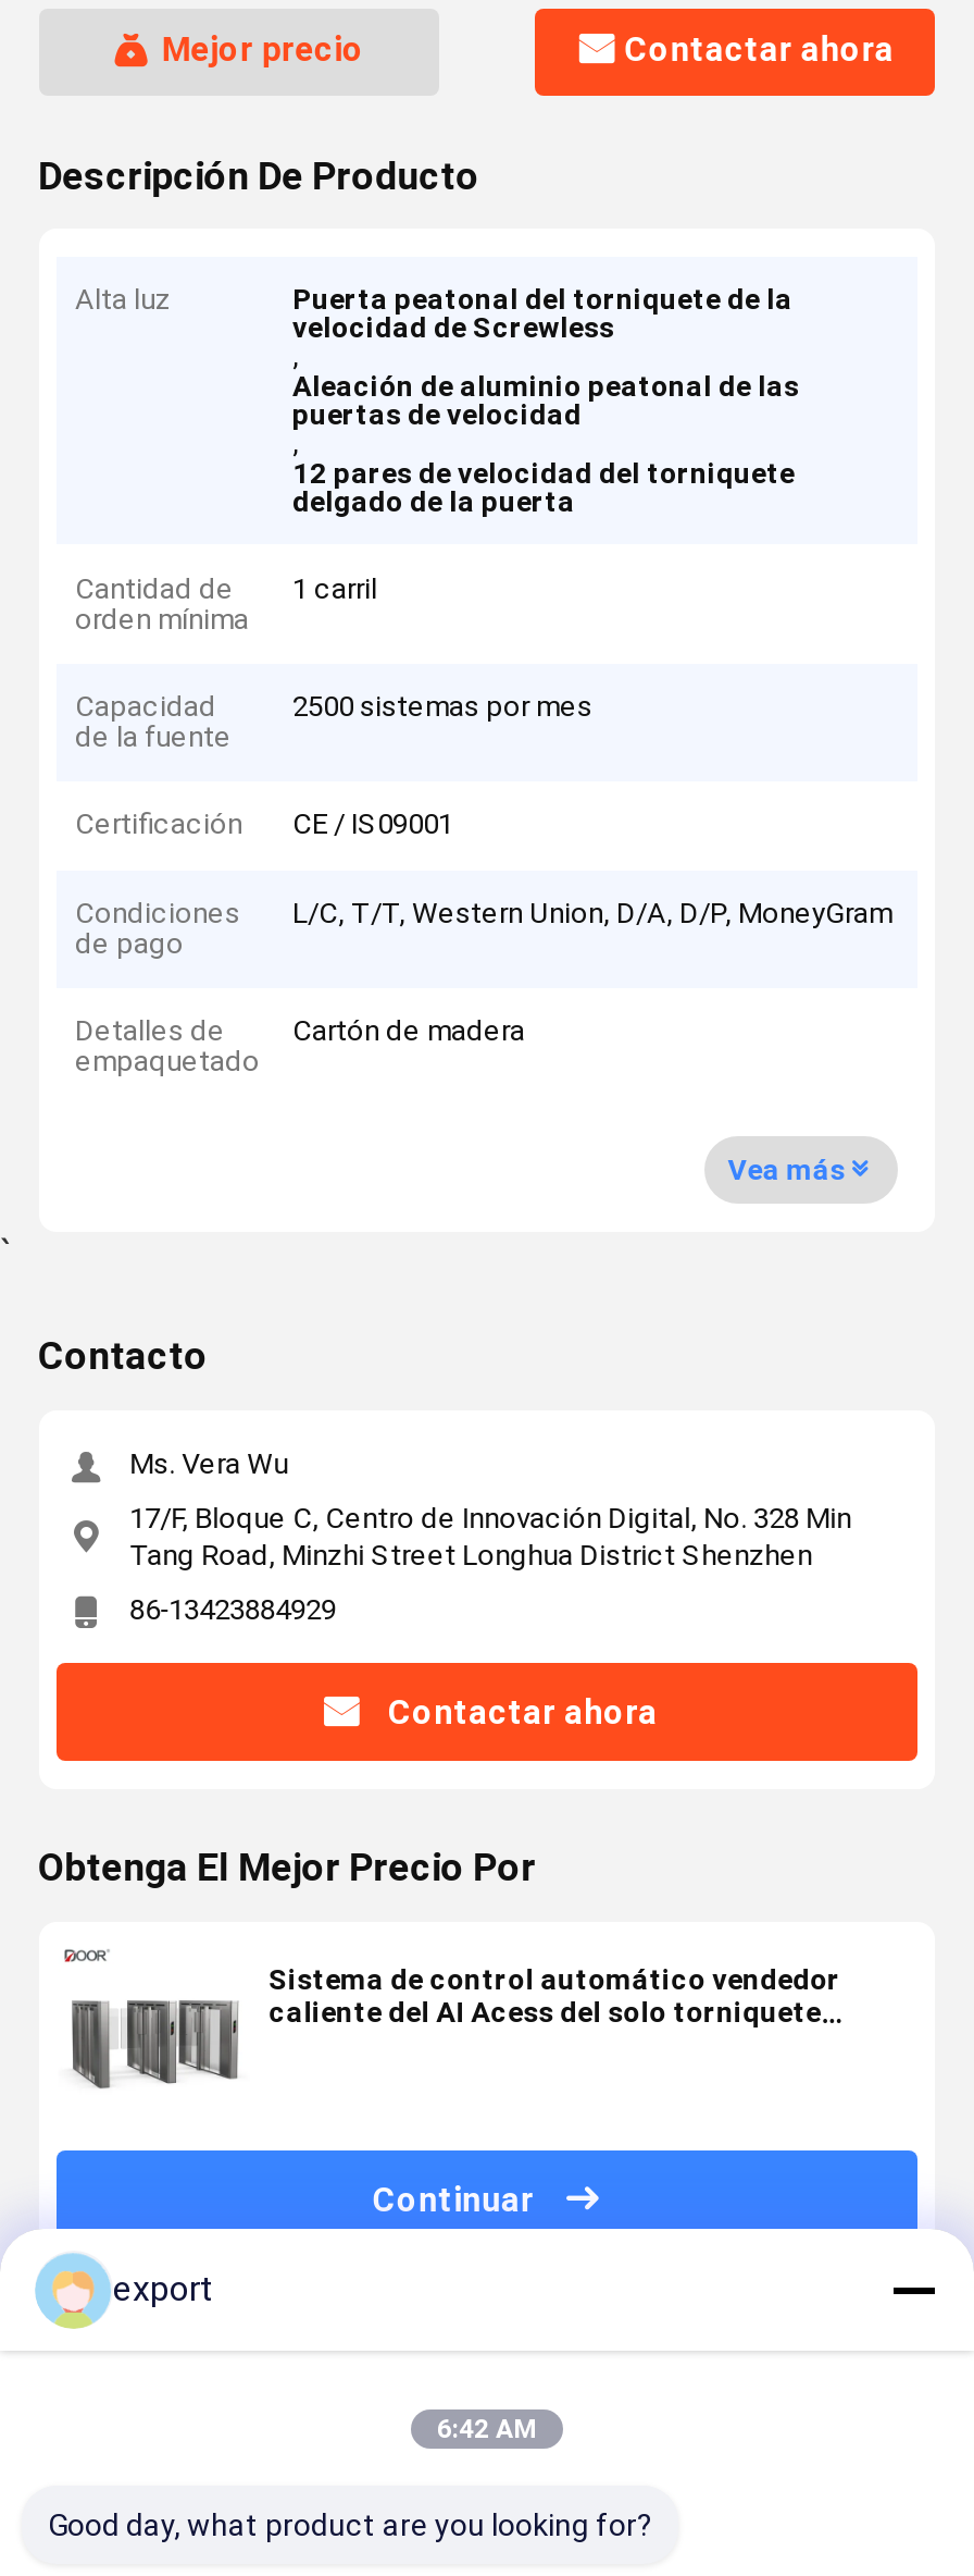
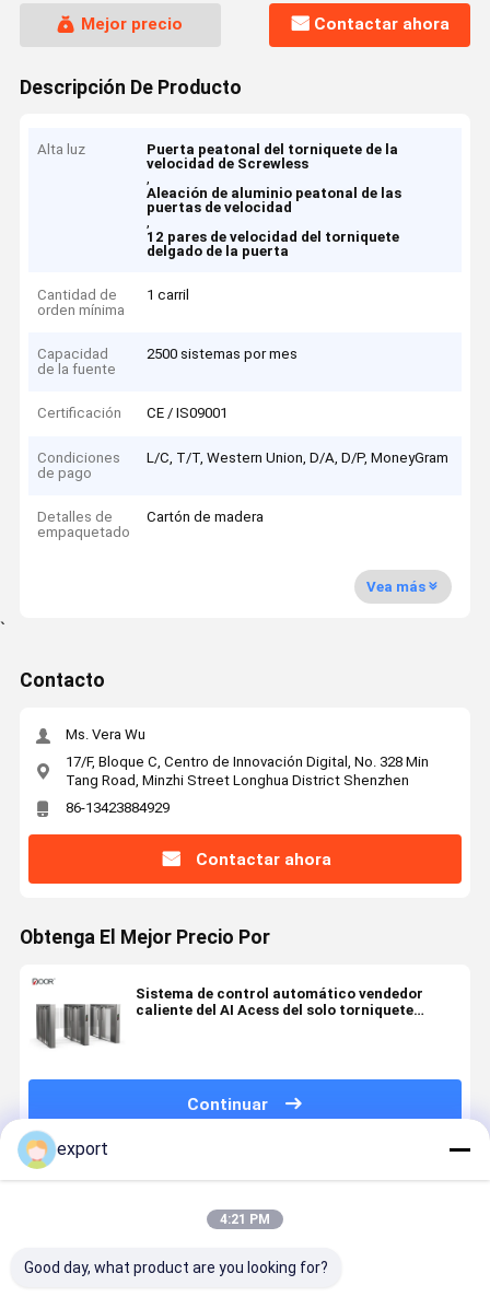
- 6:42 AM
+ 4:21 PM
